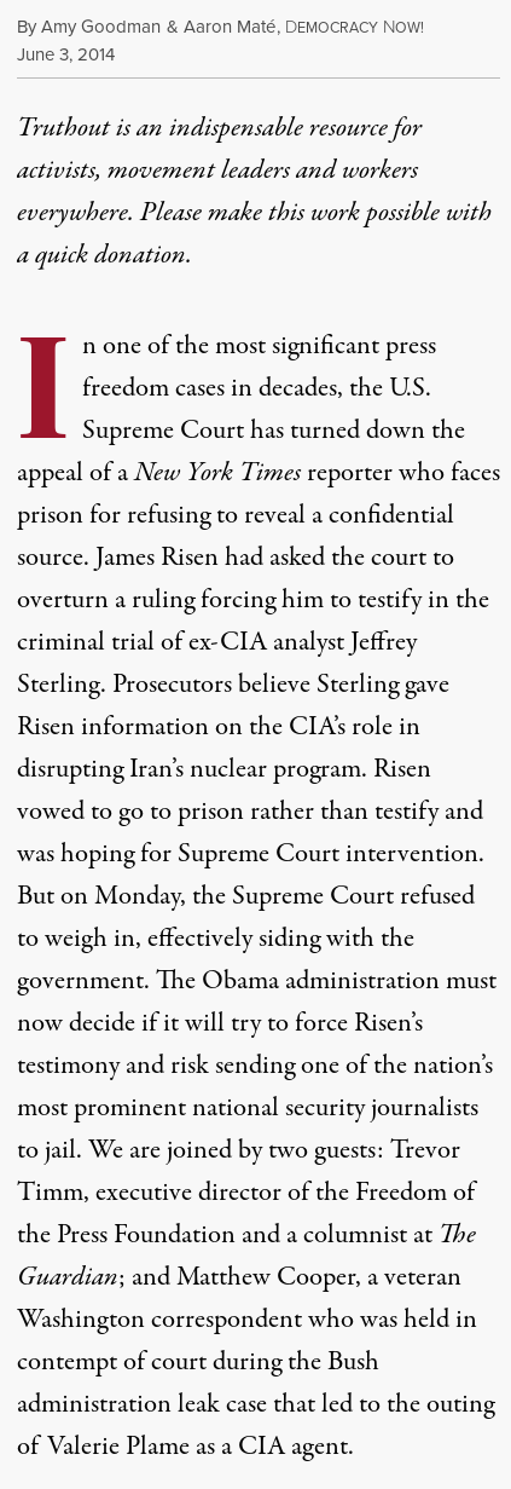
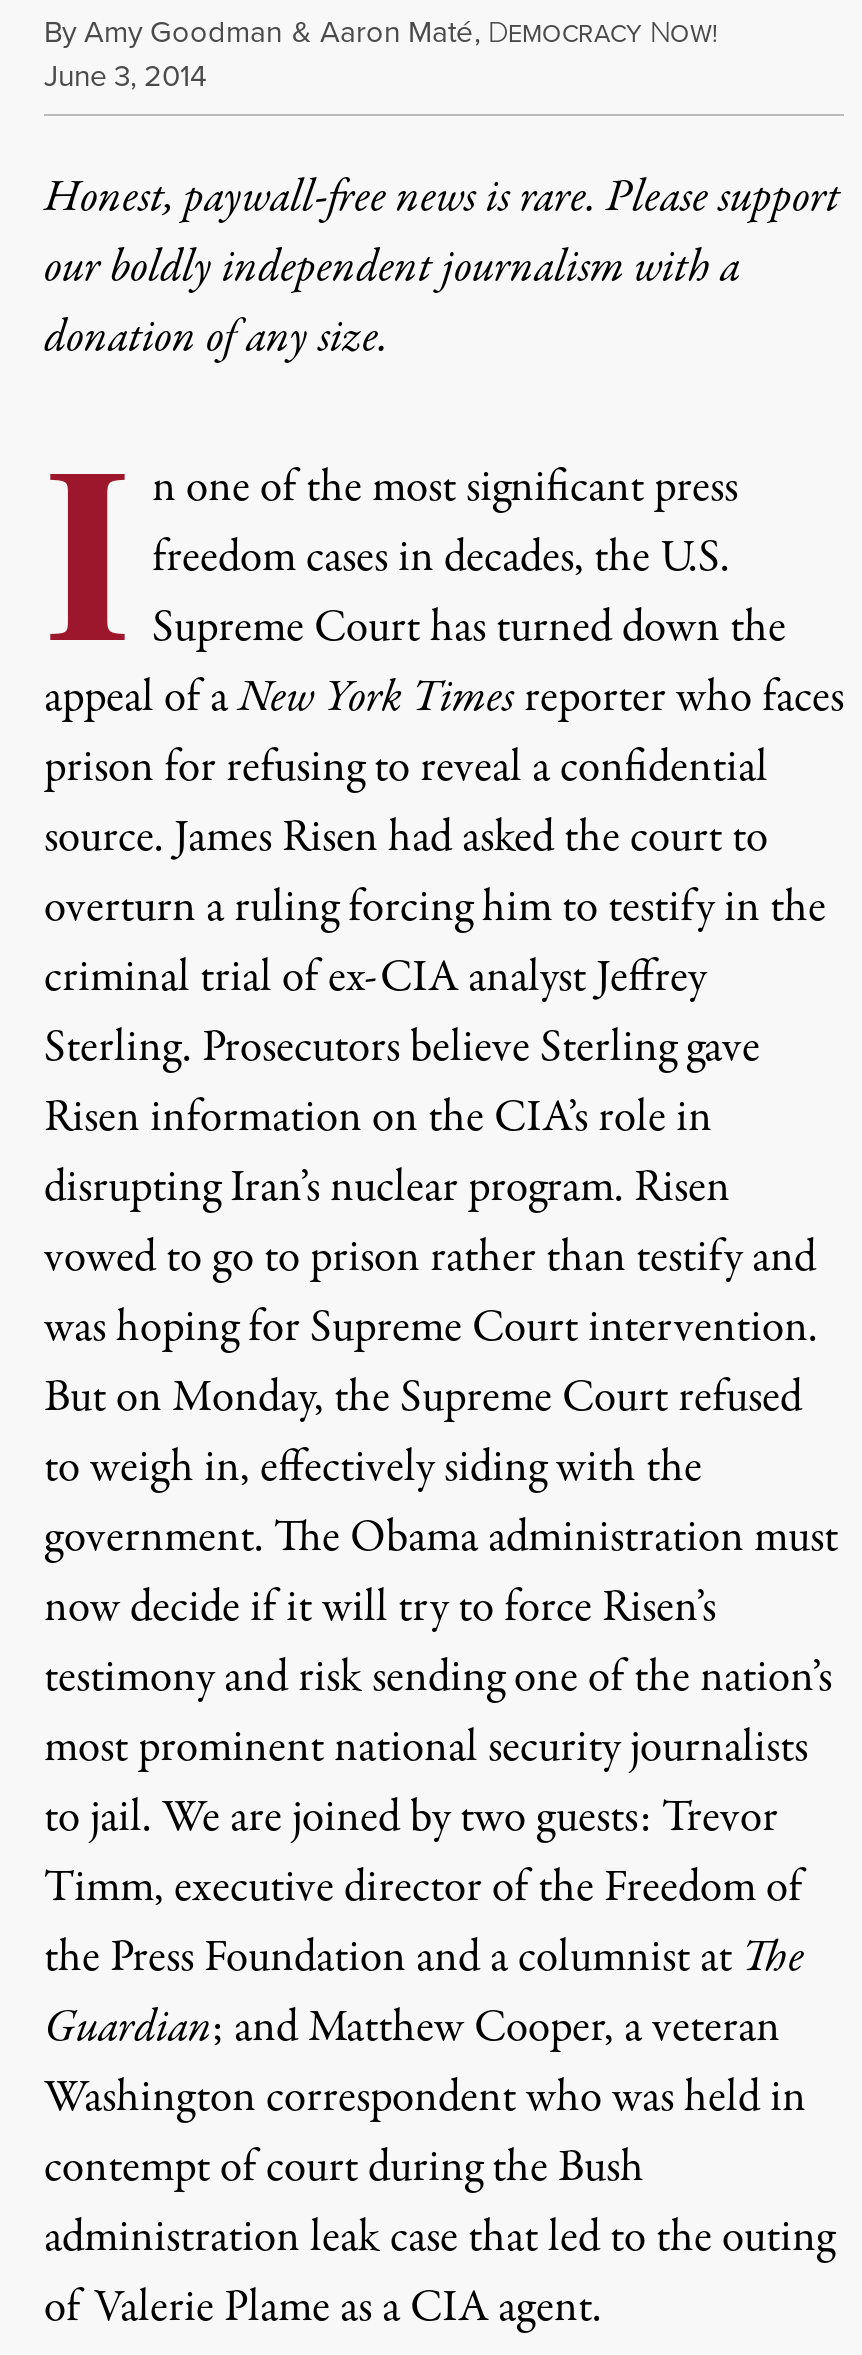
- Truthout is an indispensable resource for
- activists, movement leaders and workers
- everywhere. Please make this work possible with
- aquick donation.
+ Honest, paywall-free news is rare. Please support
+ our boldly independent journalism with a
+ donation of any size.
